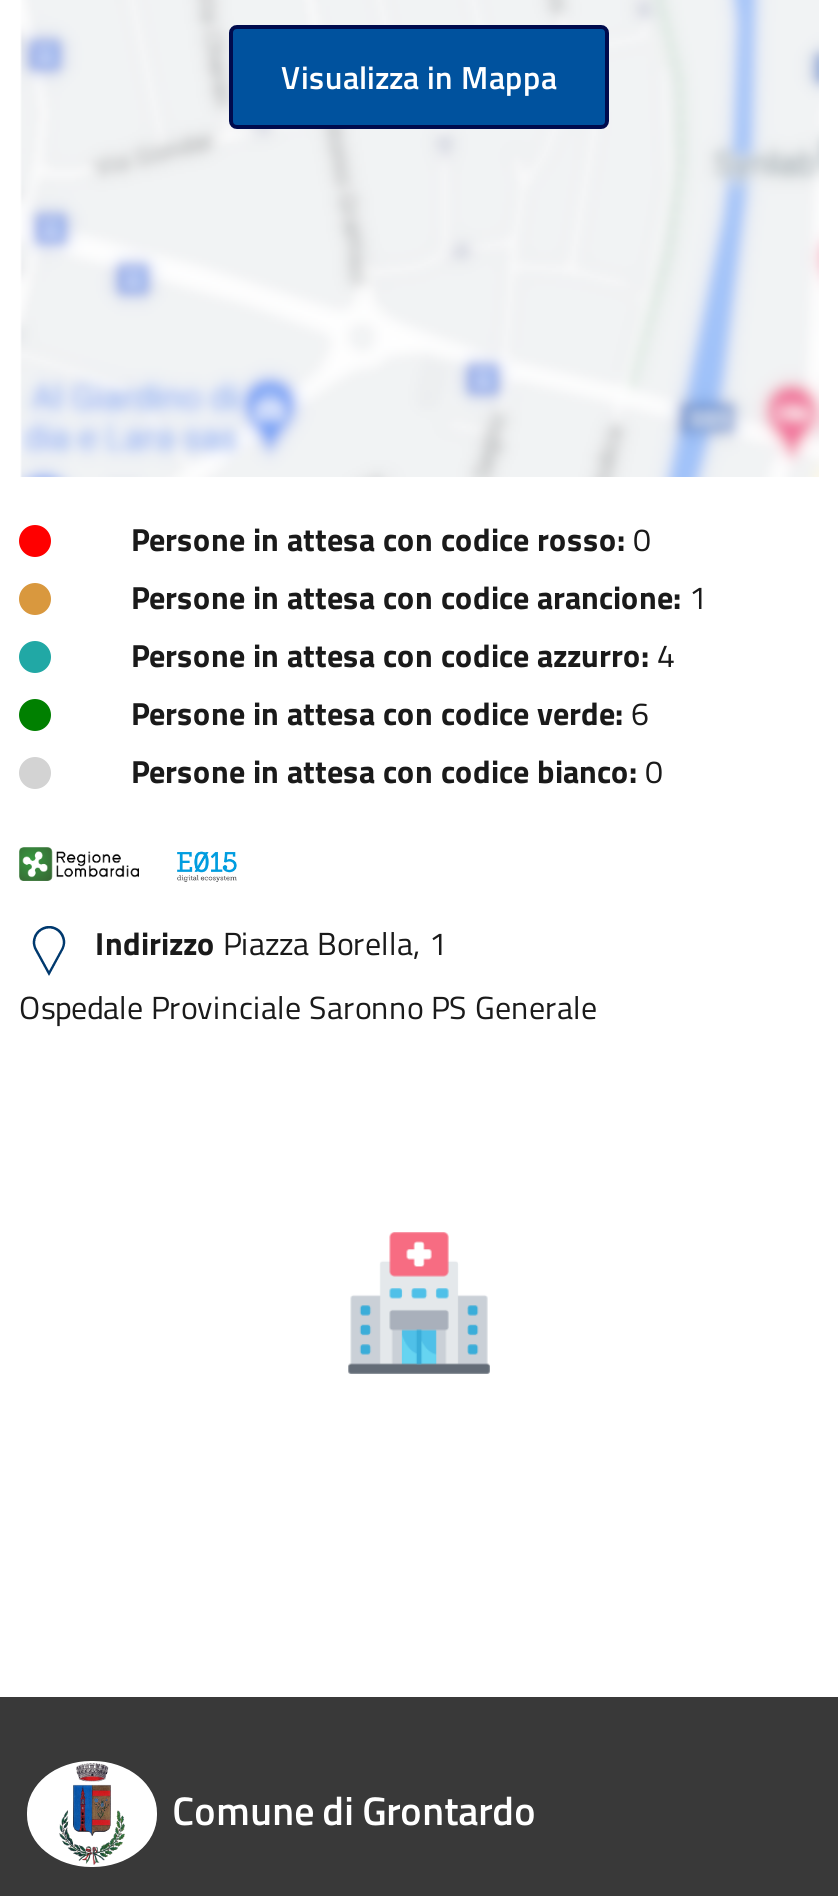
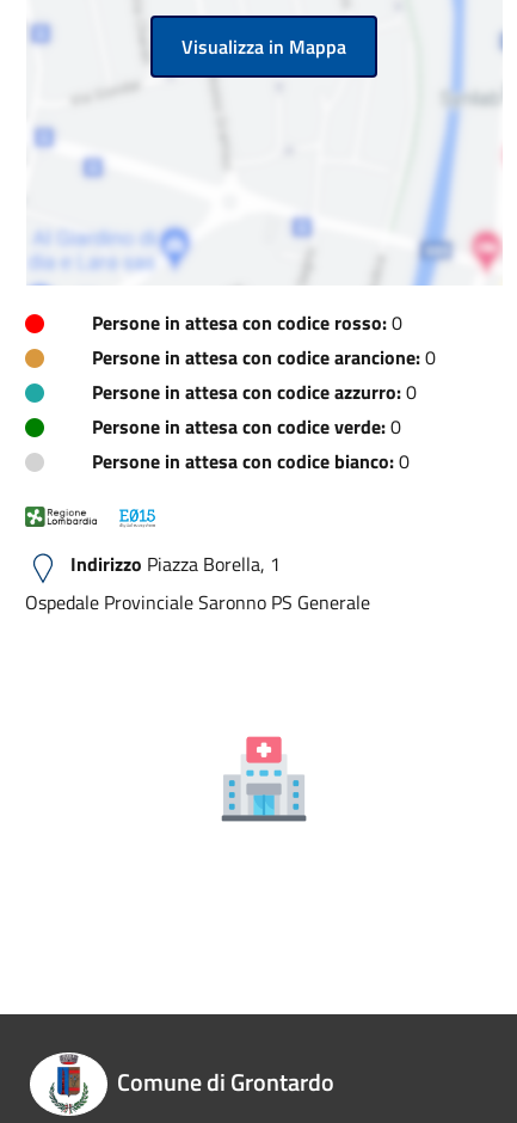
- Persone in attesa con codice arancione: 1
+ Persone in attesa con codice arancione: 0

- Persone in attesa con codice azzurro: 4
+ Persone in attesa con codice azzurro: 0

- Persone in attesa con codice verde: 6
+ Persone in attesa con codice verde: 0
